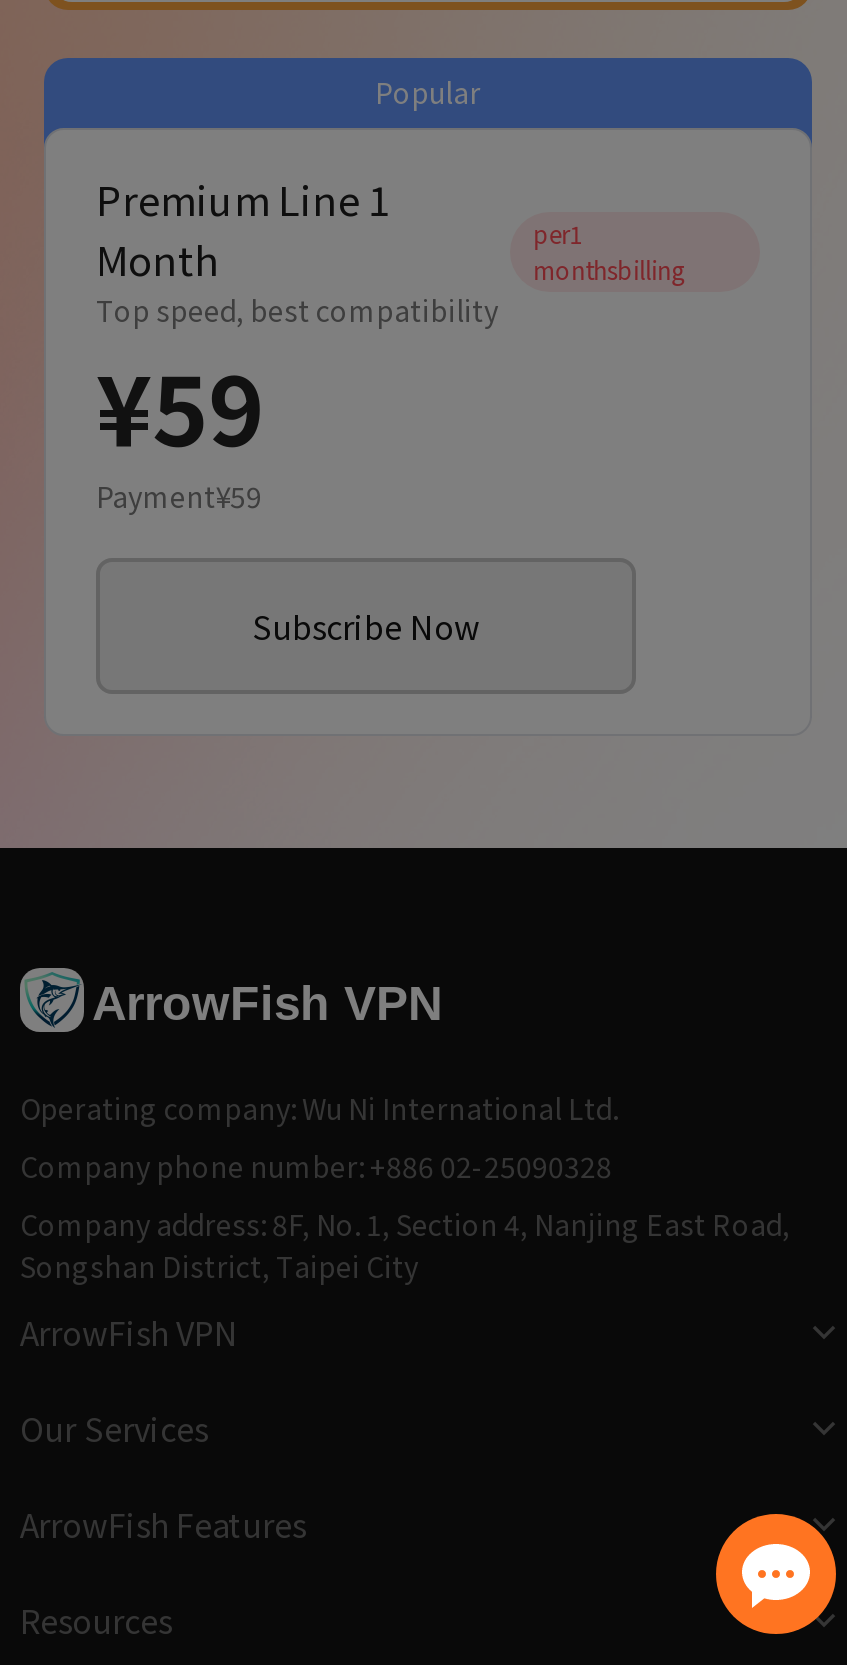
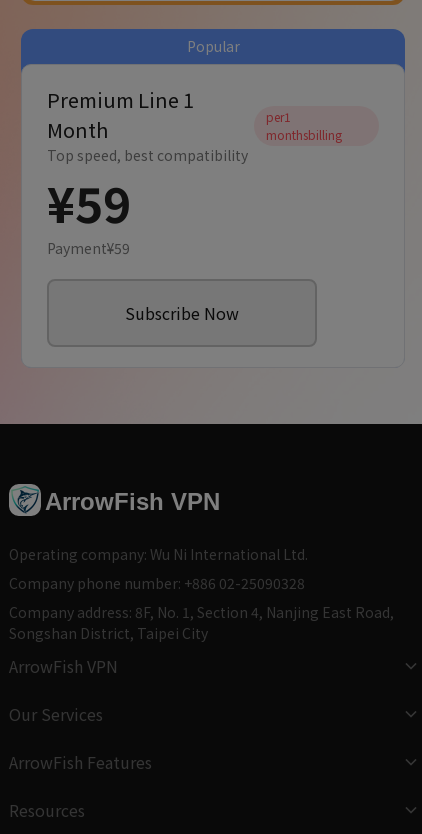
- [image]
